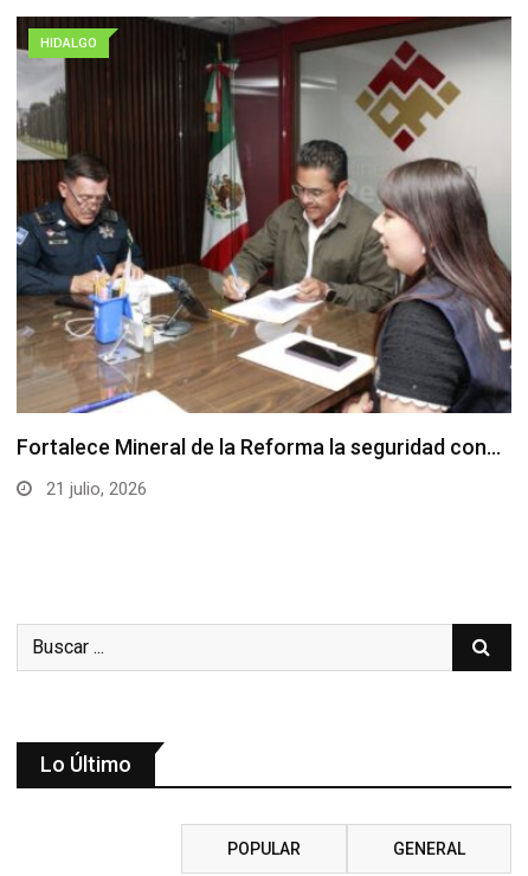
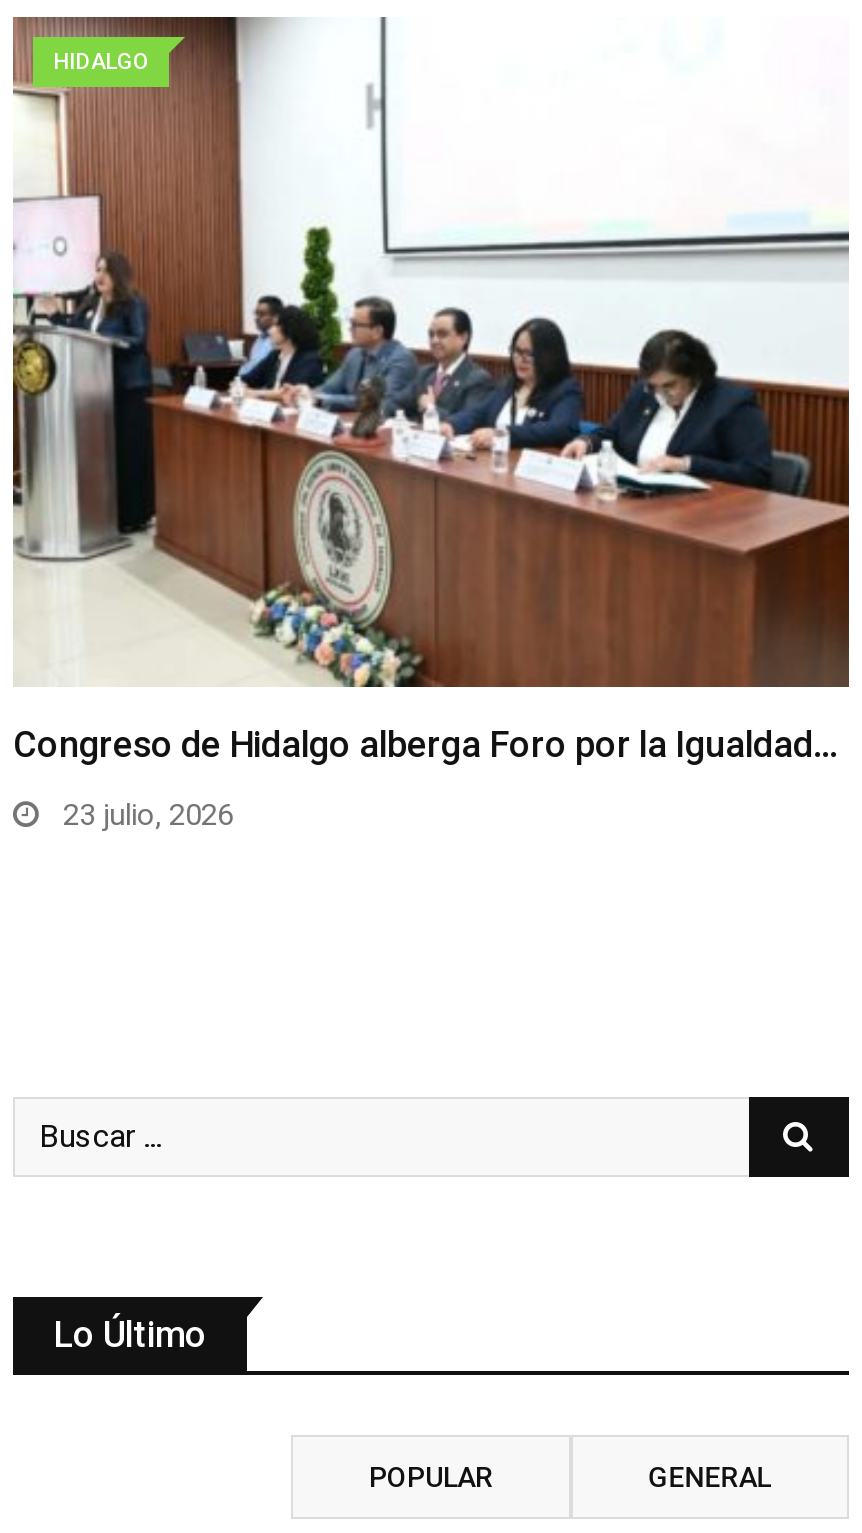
- [image]
- Fortalece Mineral de la Reforma la seguridad con…
+ [image]
+ Congreso de Hidalgo alberga Foro por la Igualdad…

- 21 julio, 2026
+ 23 julio, 2026
